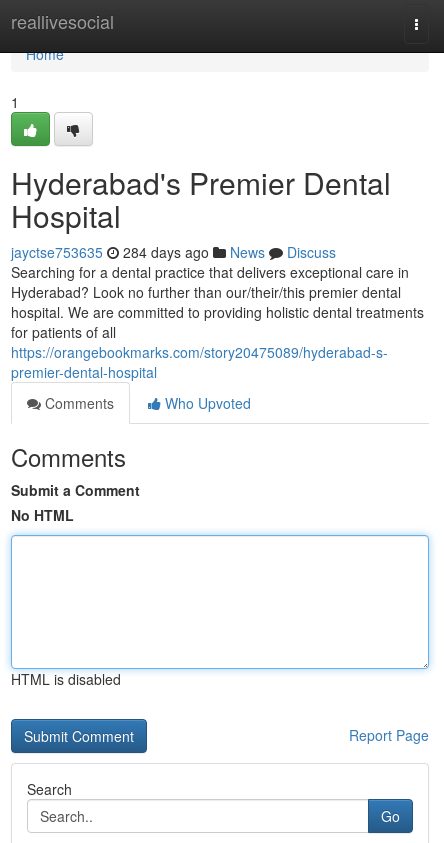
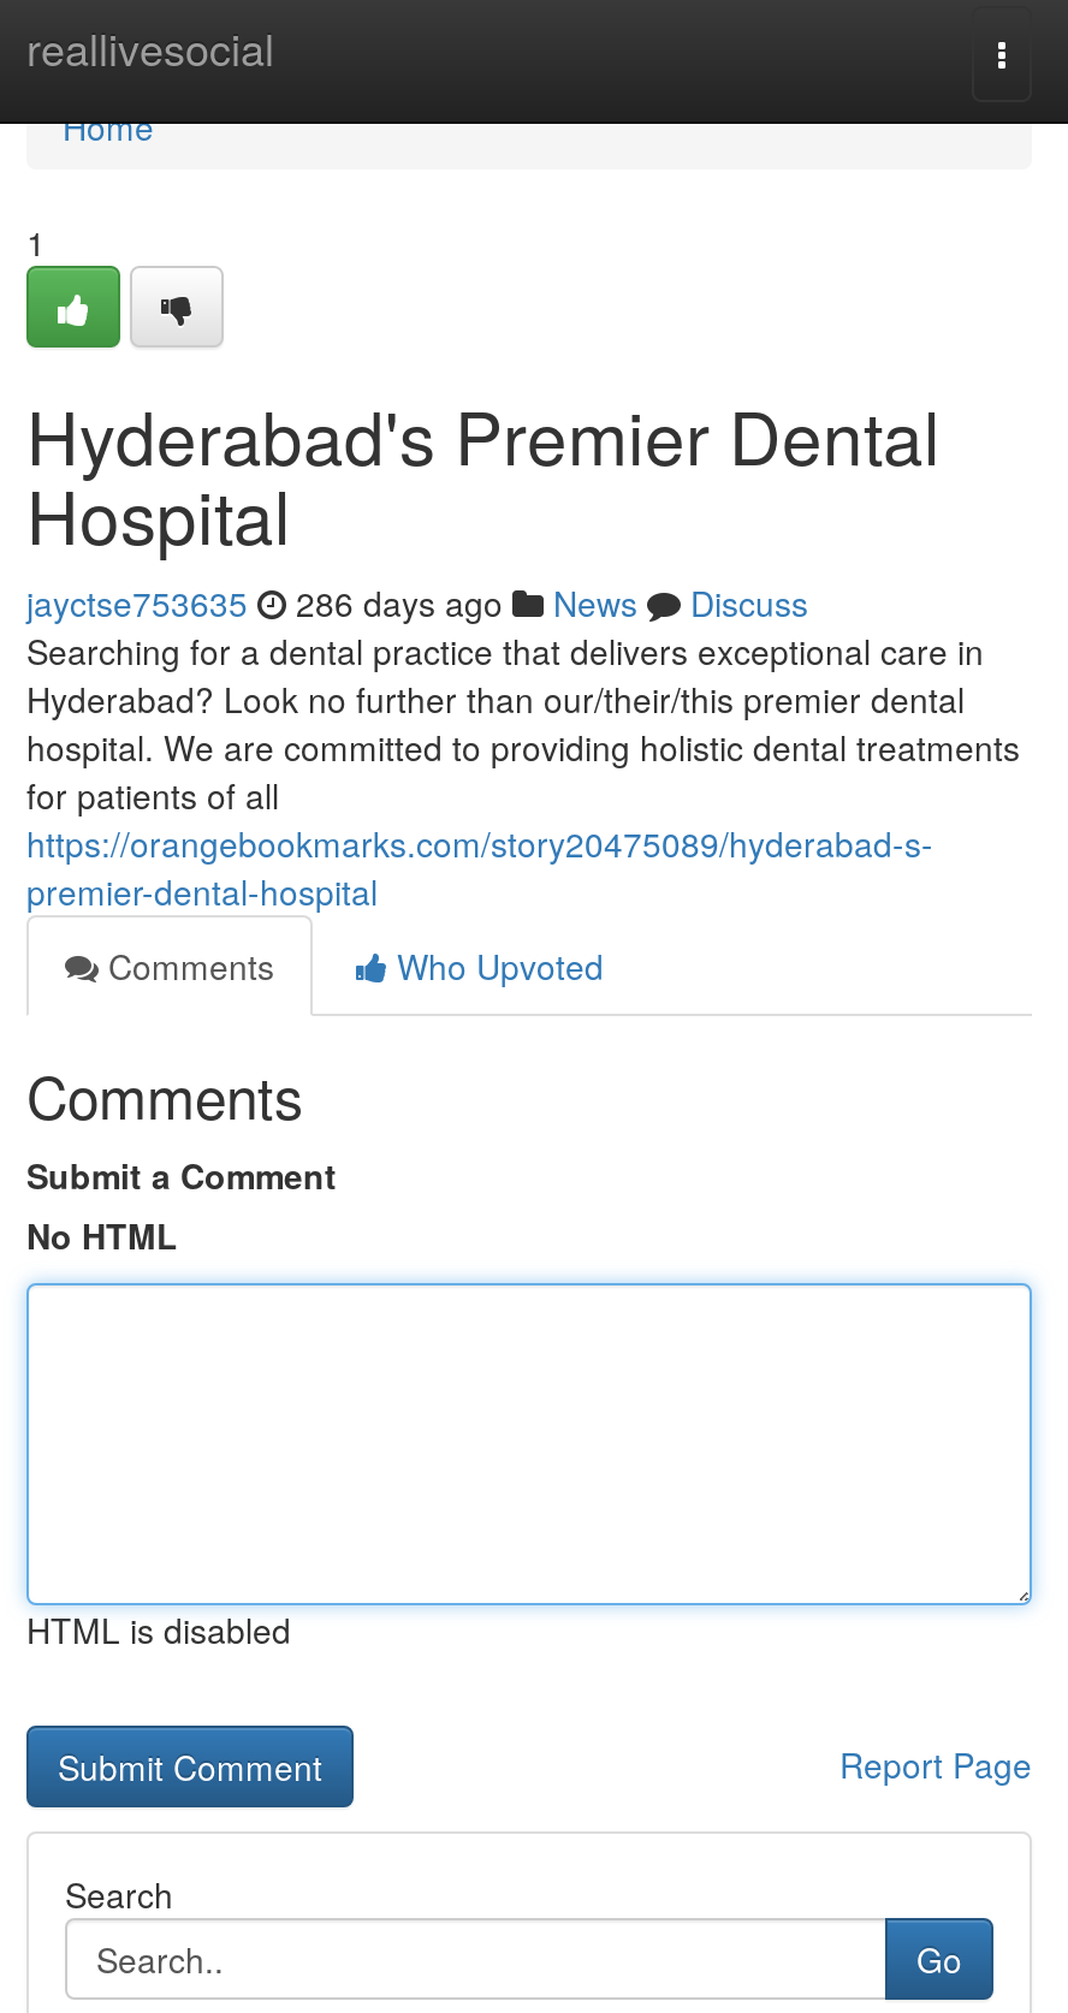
- jayctse753635 284 days ago News Discuss
+ jayctse753635 286 days ago News Discuss
